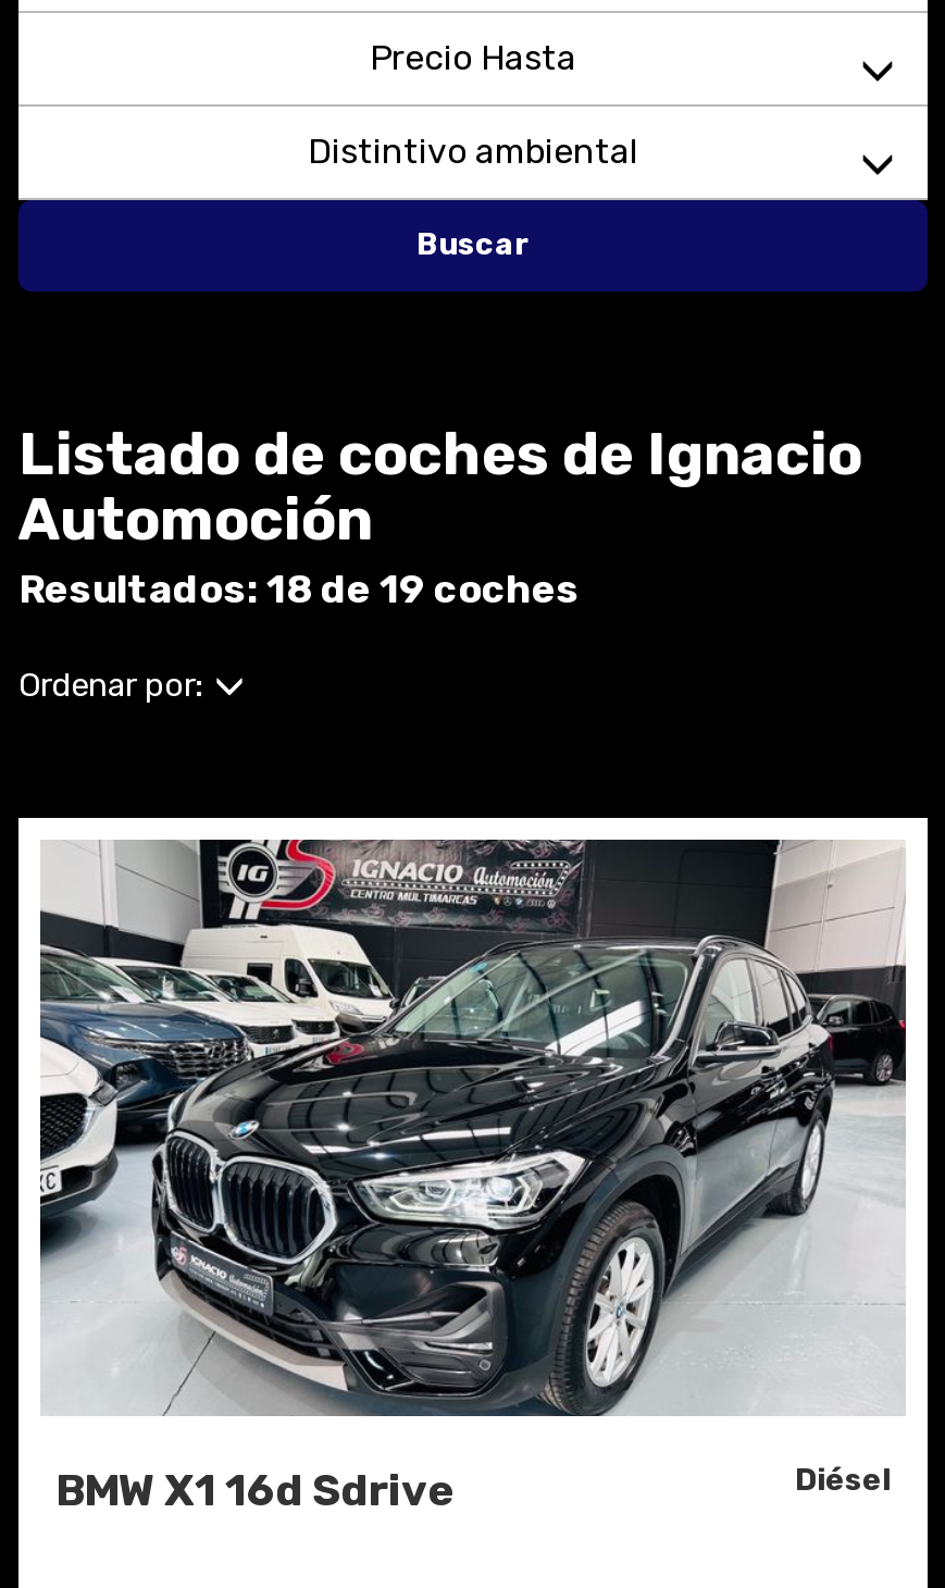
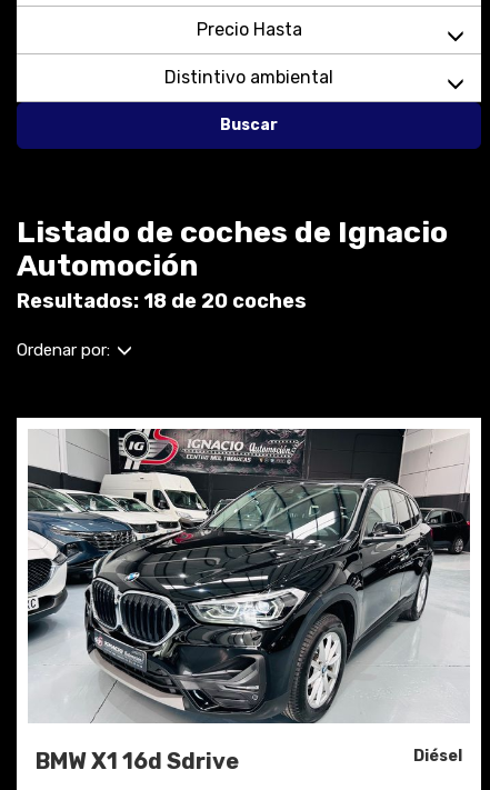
- Resultados: 18 de 19 coches
+ Resultados: 18 de 20 coches
